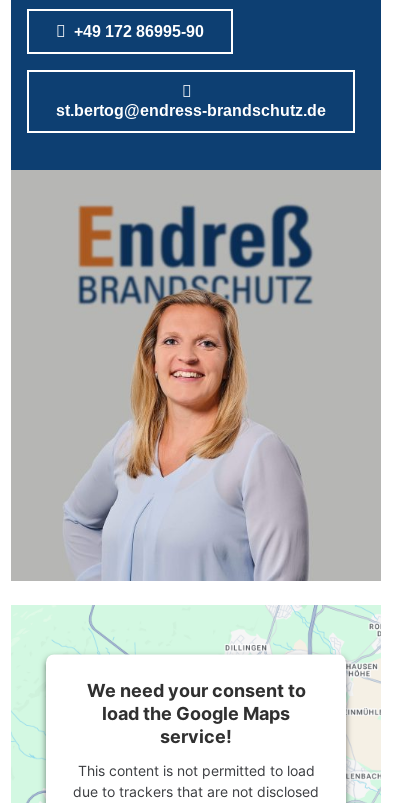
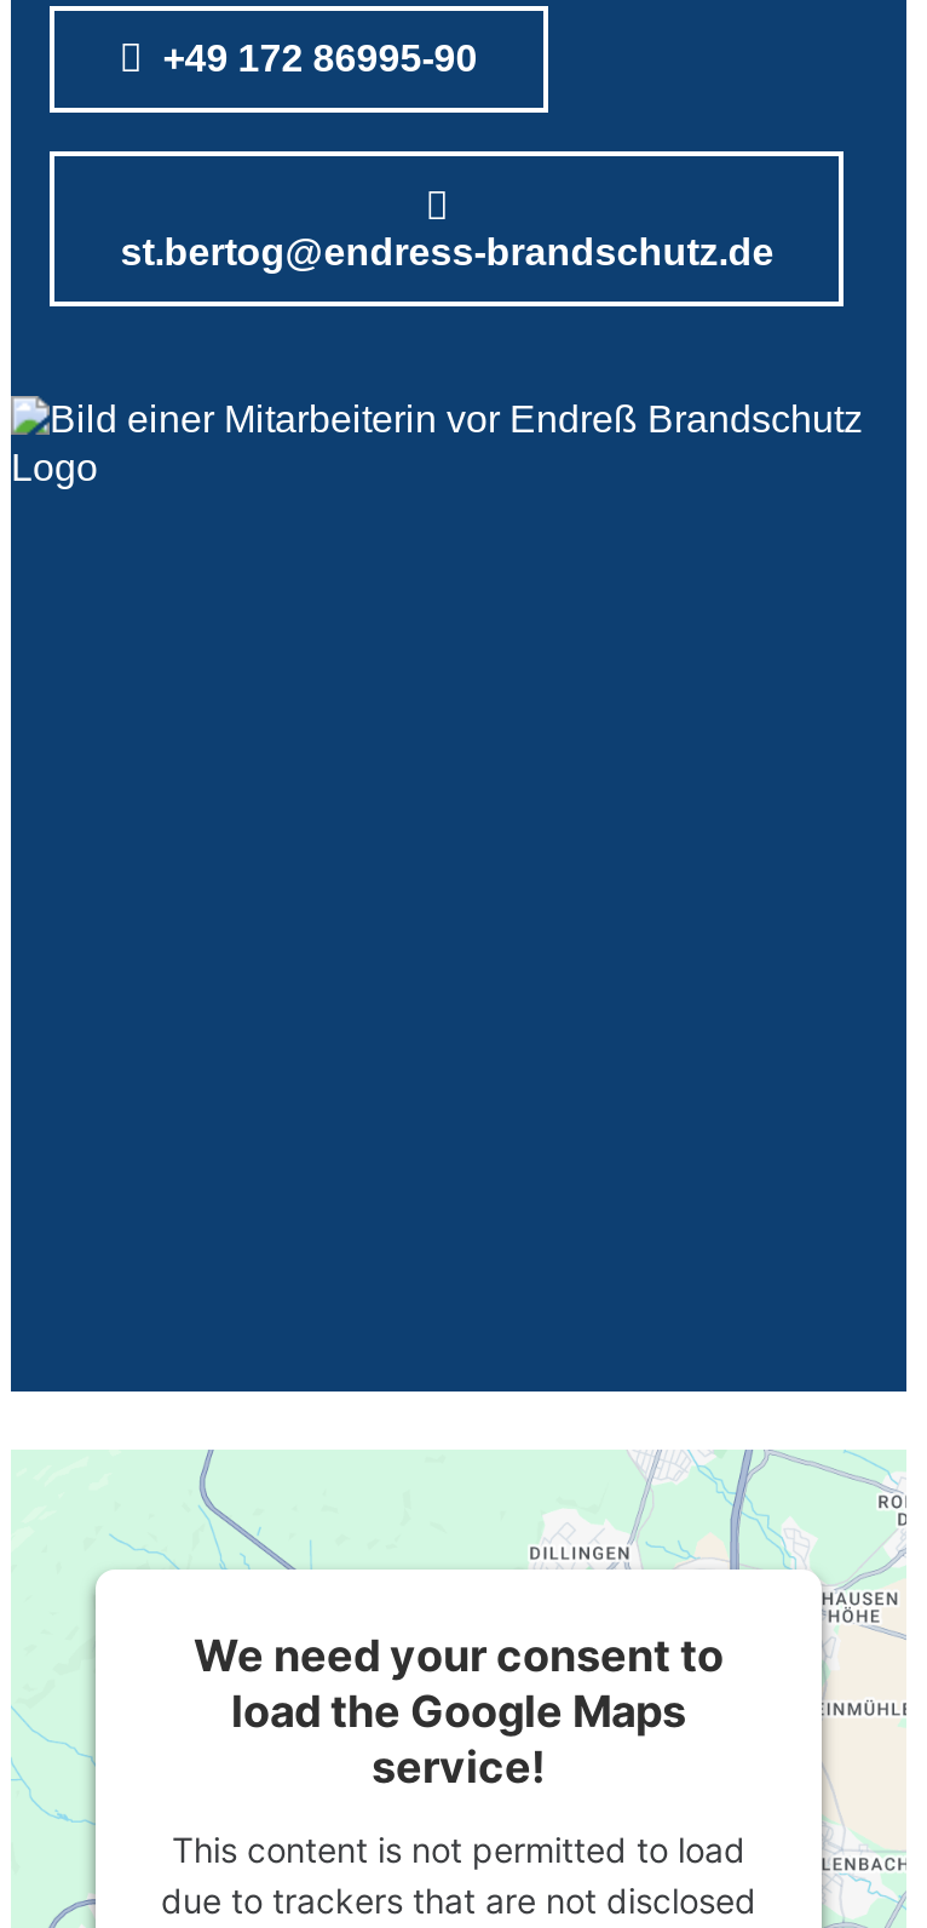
- [image]
